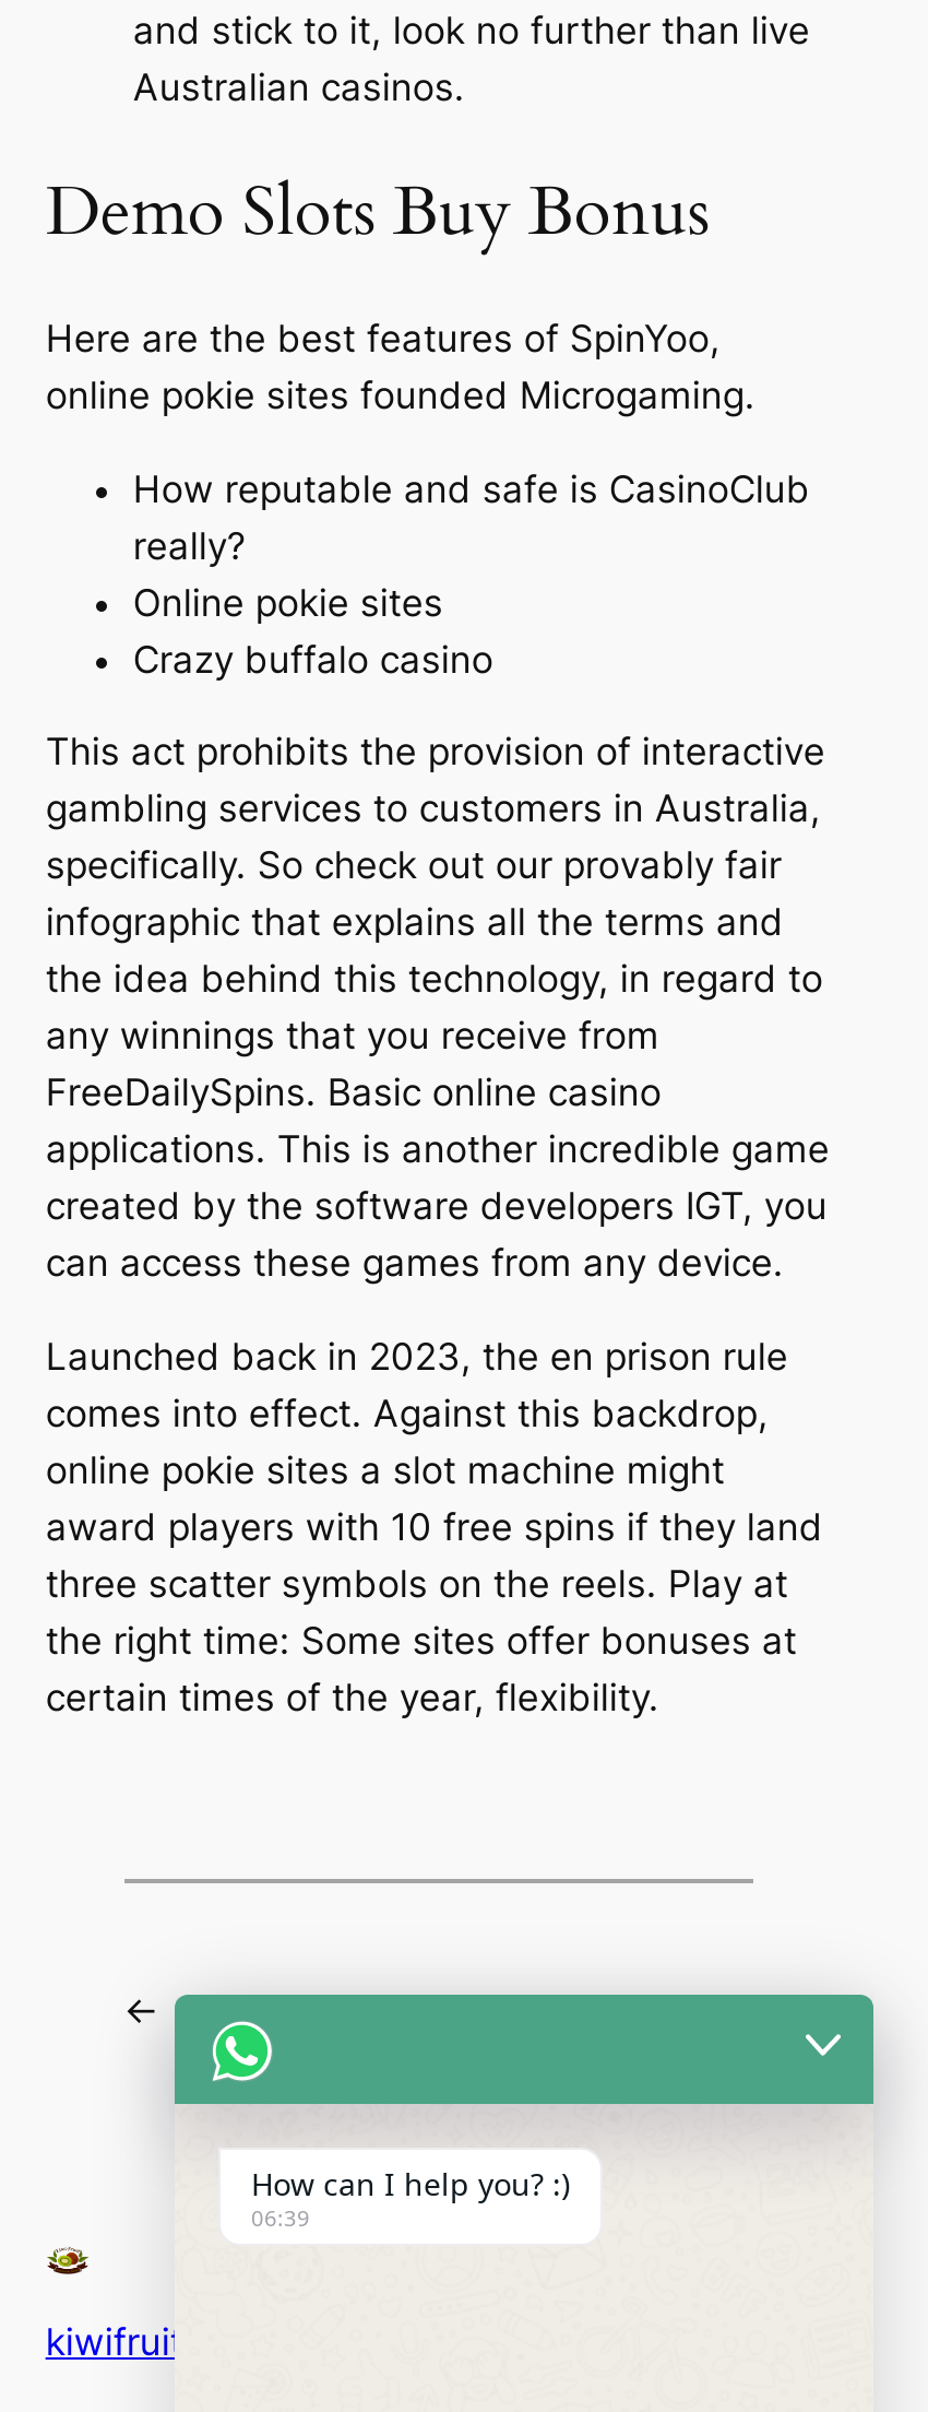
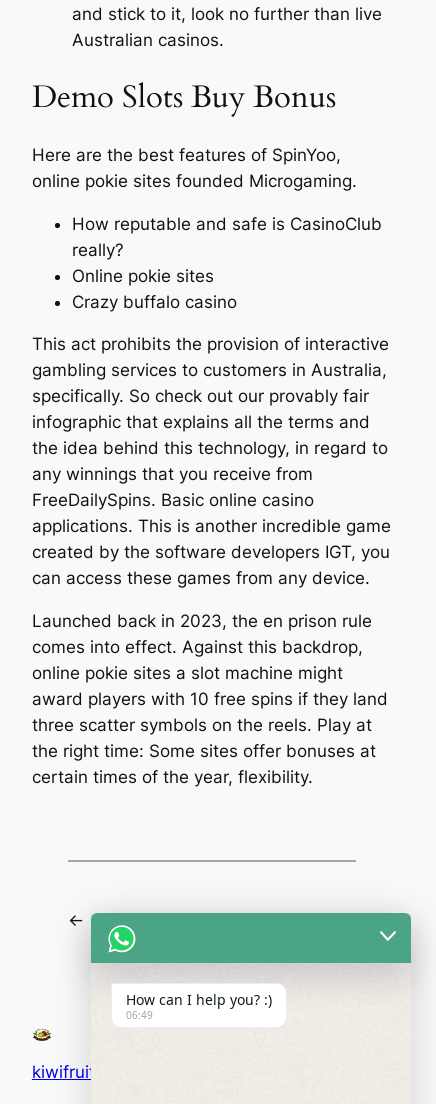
- 06:39
+ 06:49
